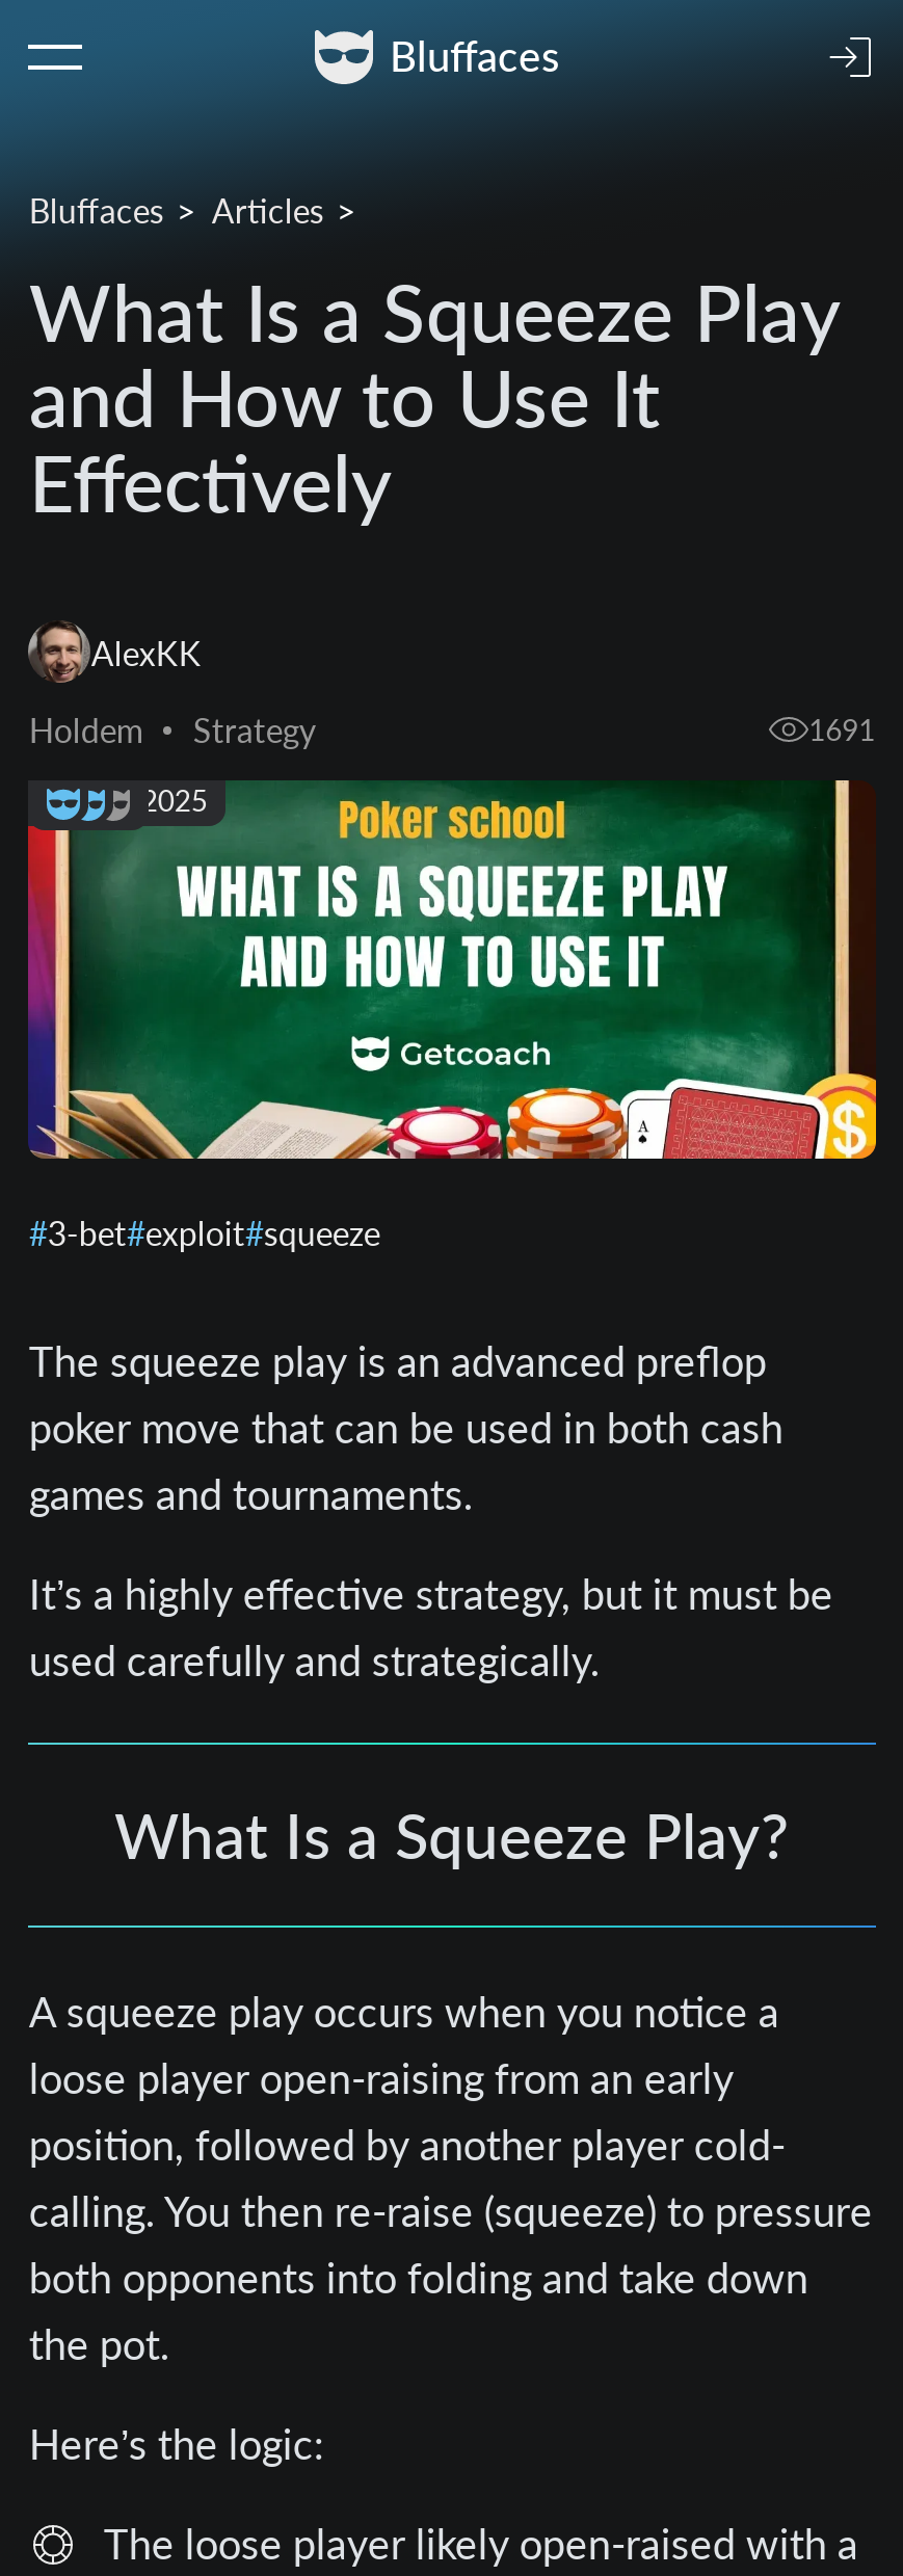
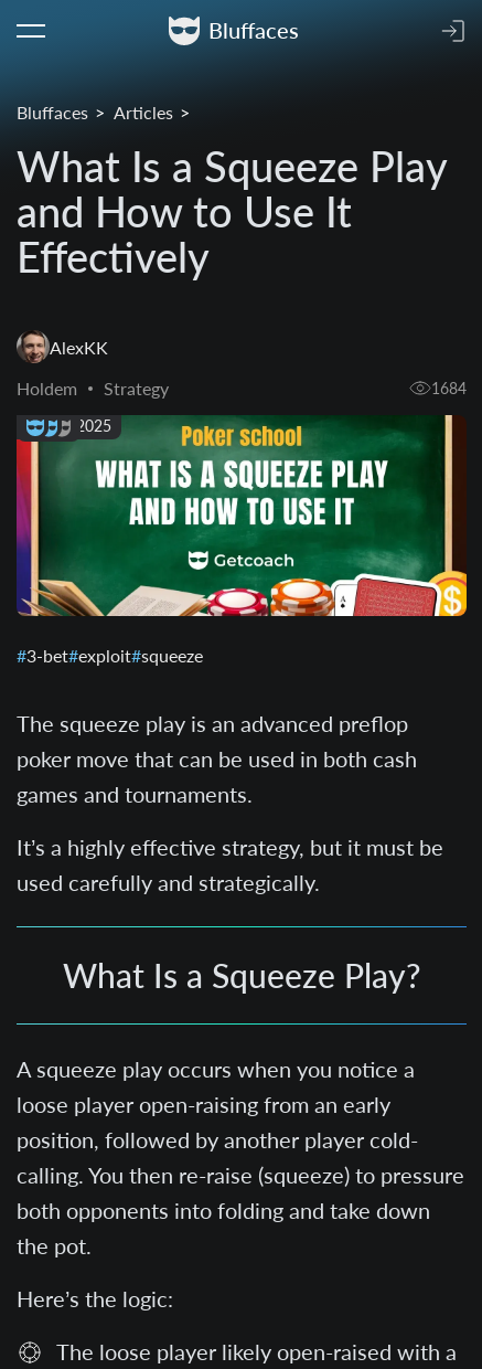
- 1691
+ 1684
